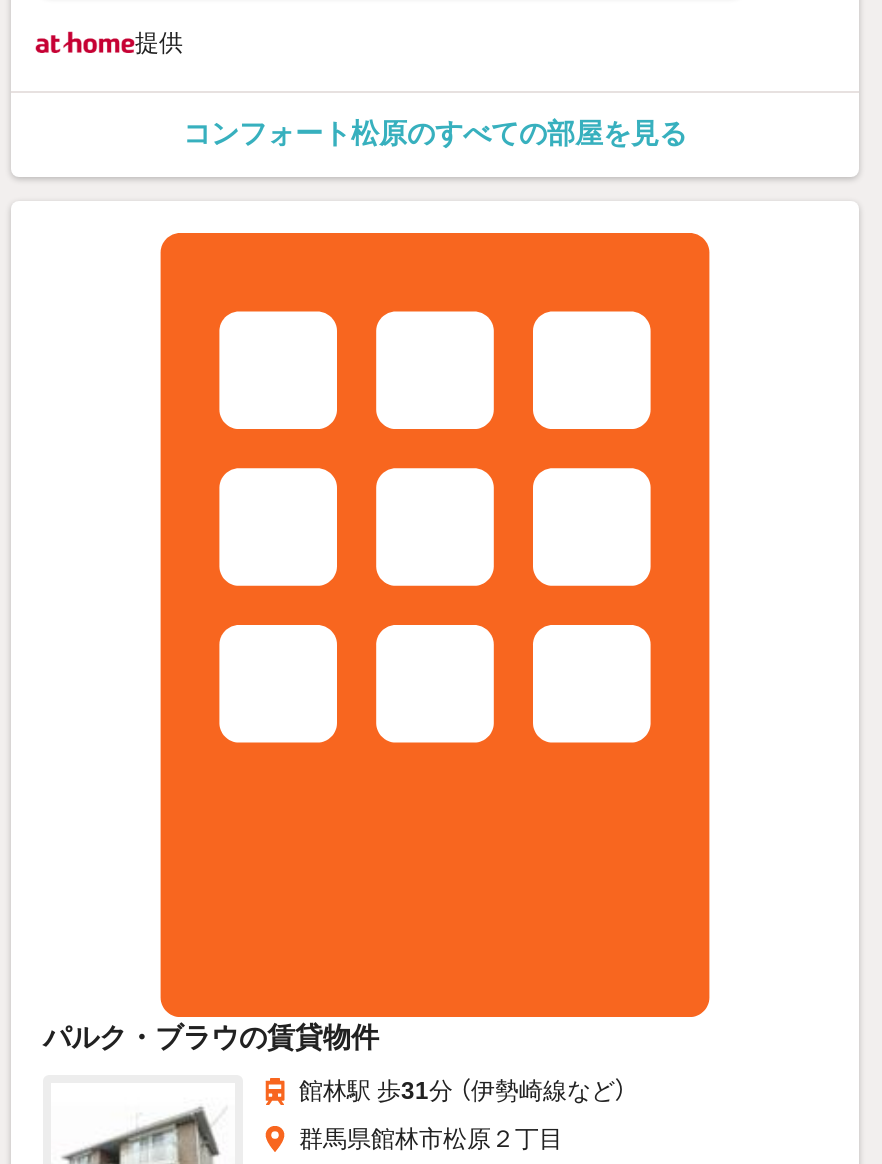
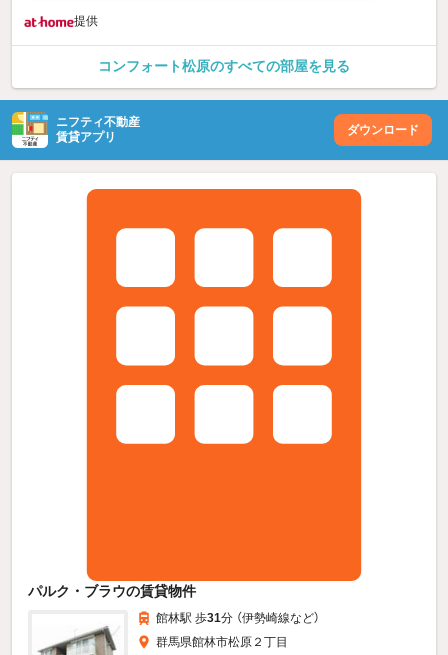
+ [image]
+ ニフティ不動産
+ 賃貸アプリ
+ ダウンロード
